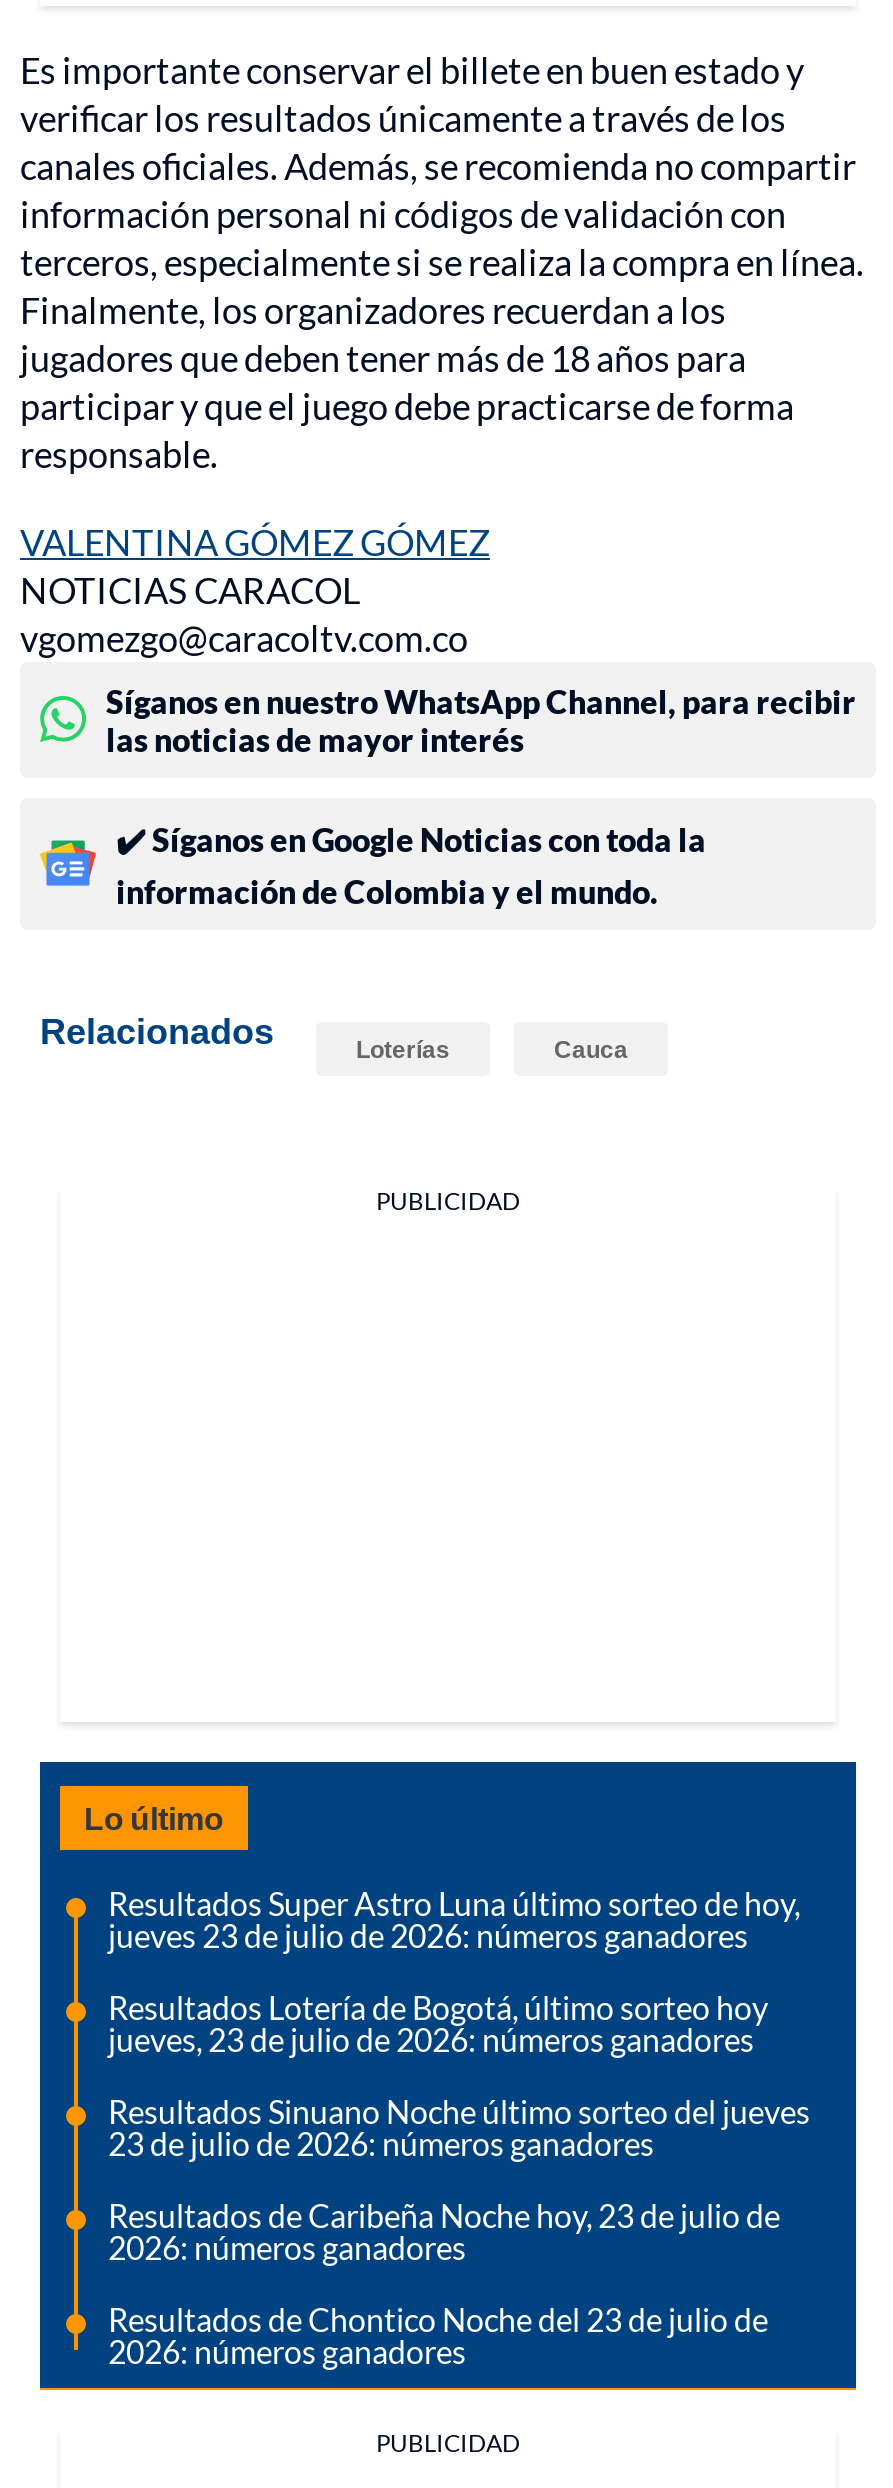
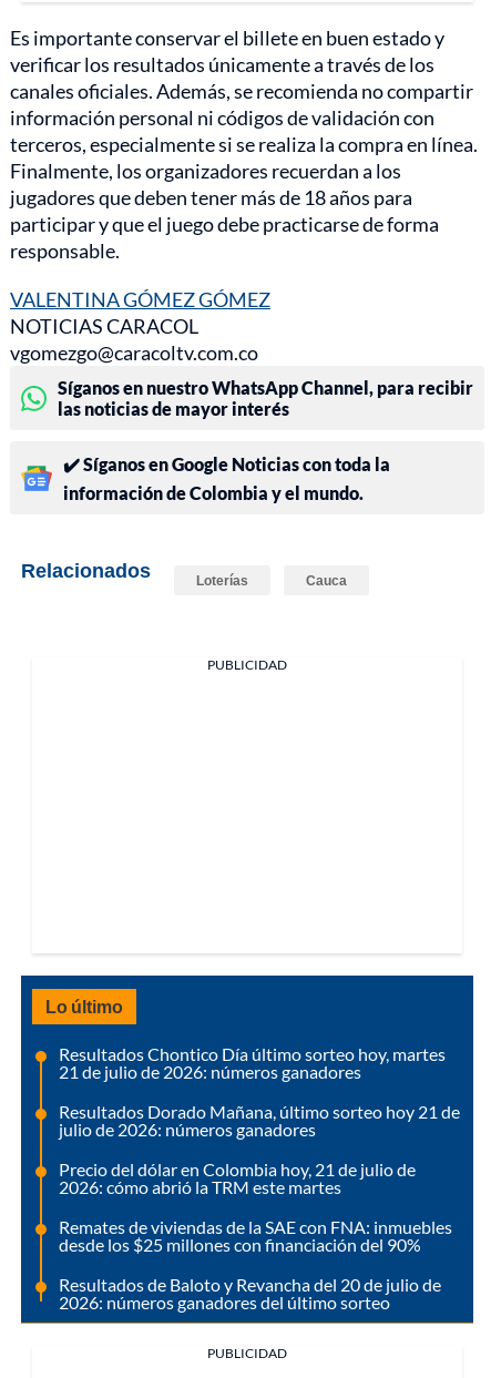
- Resultados Super Astro Luna último sorteo de hoy,
- jueves 23 de julio de 2026: números ganadores
+ Resultados Chontico Día último sorteo hoy, martes
+ 21 de julio de 2026: números ganadores

- Resultados Lotería de Bogotá, último sorteo hoy
- jueves, 23 de julio de 2026: números ganadores
+ Resultados Dorado Mañana, último sorteo hoy 21 de
+ julio de 2026: números ganadores

- Resultados Sinuano Noche último sorteo del jueves
- 23 de julio de 2026: números ganadores
+ Precio del dólar en Colombia hoy, 21 de julio de
+ 2026: cómo abrió la TRM este martes

- Resultados de Caribeña Noche hoy, 23 de julio de
- 2026: números ganadores
+ Remates de viviendas de la SAE con FNA: inmuebles
+ desde los $25 millones con financiación del 90%

- Resultados de Chontico Noche del 23 de julio de
- 2026: números ganadores
+ Resultados de Baloto y Revancha del 20 de julio de
+ 2026: números ganadores del último sorteo
